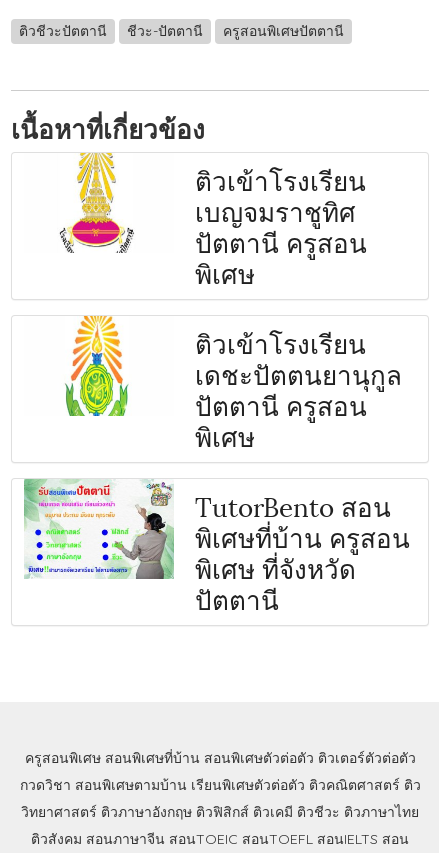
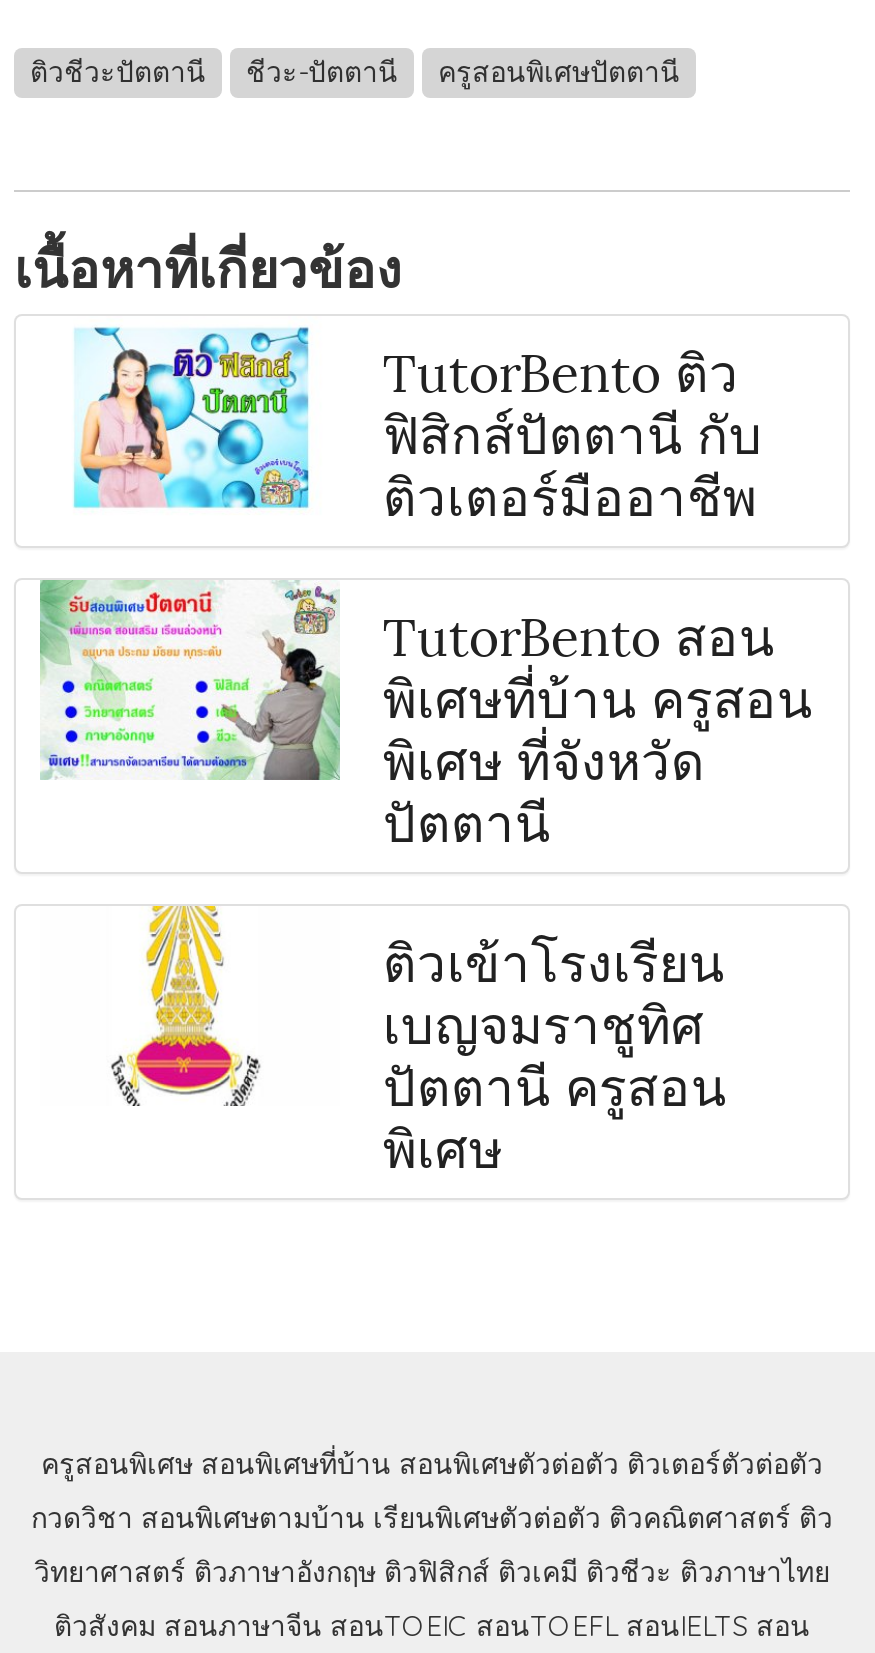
+ [image]
+ TutorBento ติว
+ ฟิสิกส์ปัตตานี กับ
+ ติวเตอร์มืออาชีพ

moved down: ติวเข้าโรงเรียน | เบญจมราชูทิศ | ปัตตานี ครูสอน | พิเศษ

- [image]

- ติวเข้าโรงเรียน
- เดชะปัตตนยานุกูล
- ปัตตานี ครูสอน
- พิเศษ

moved up: [image] | TutorBento สอน | พิเศษที่บ้าน ครูสอน | พิเศษ ที่จังหวัด | ปัตตานี
